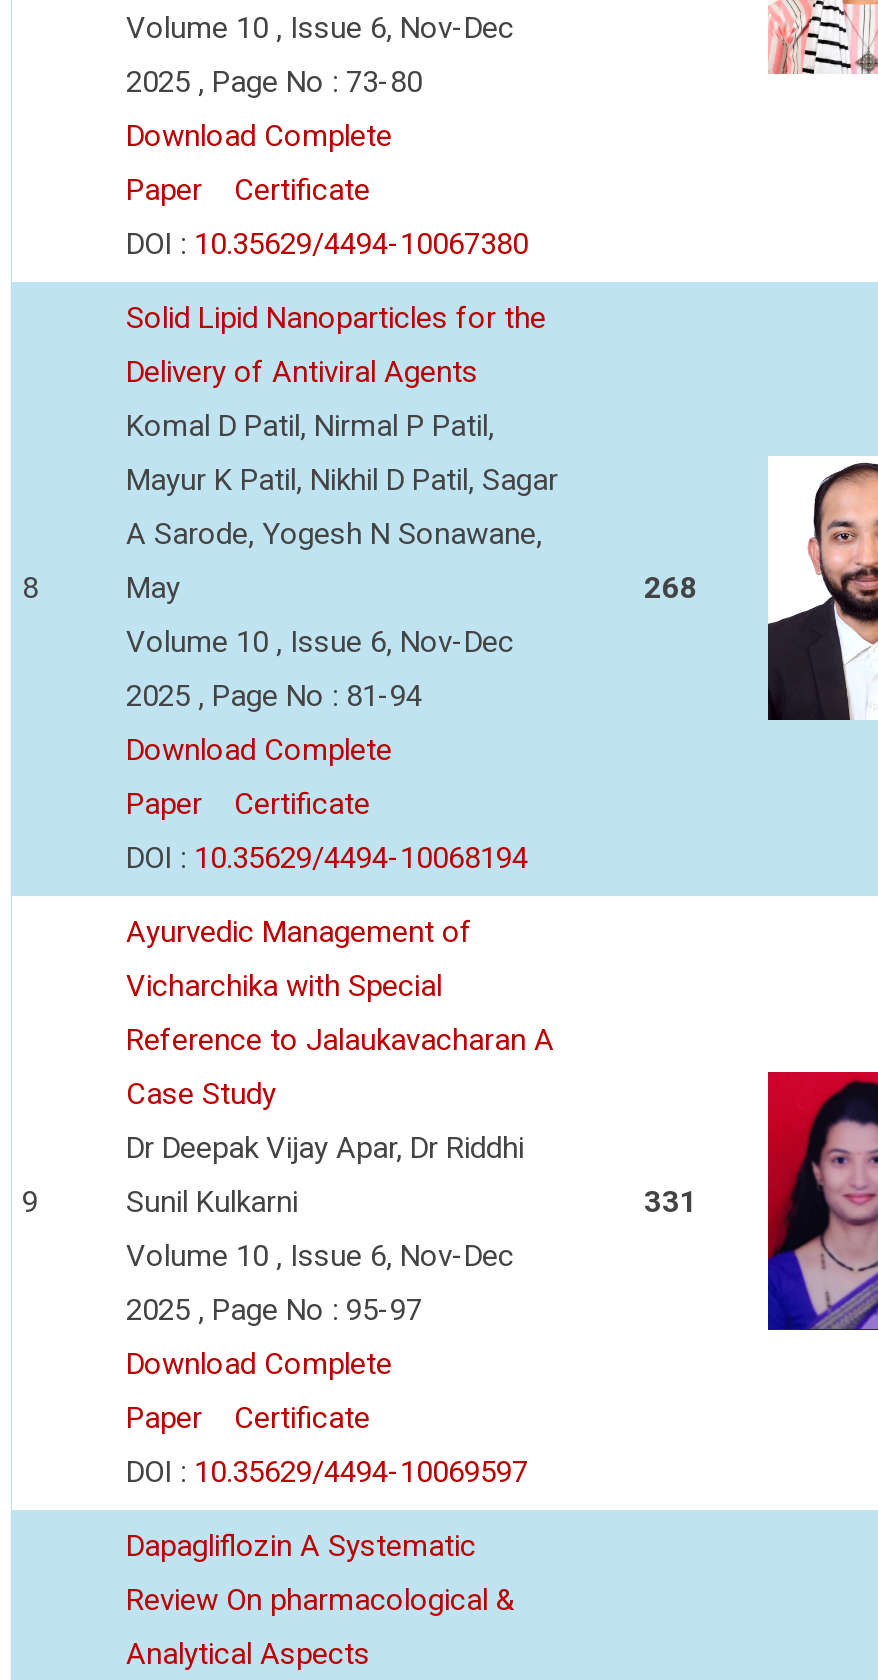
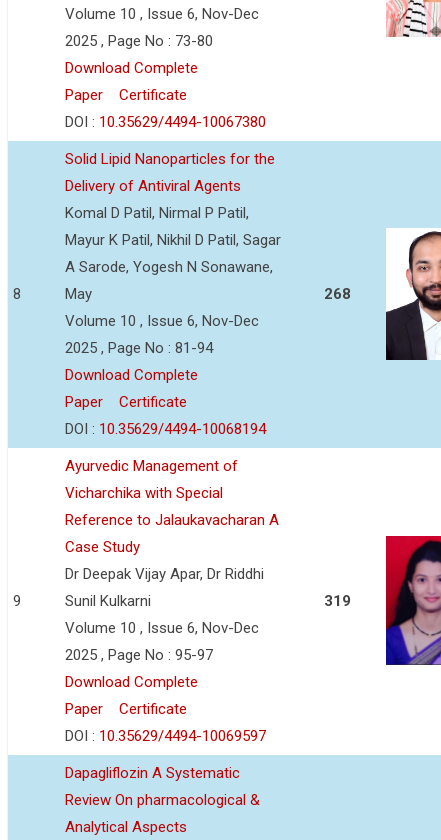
- 331
+ 319
